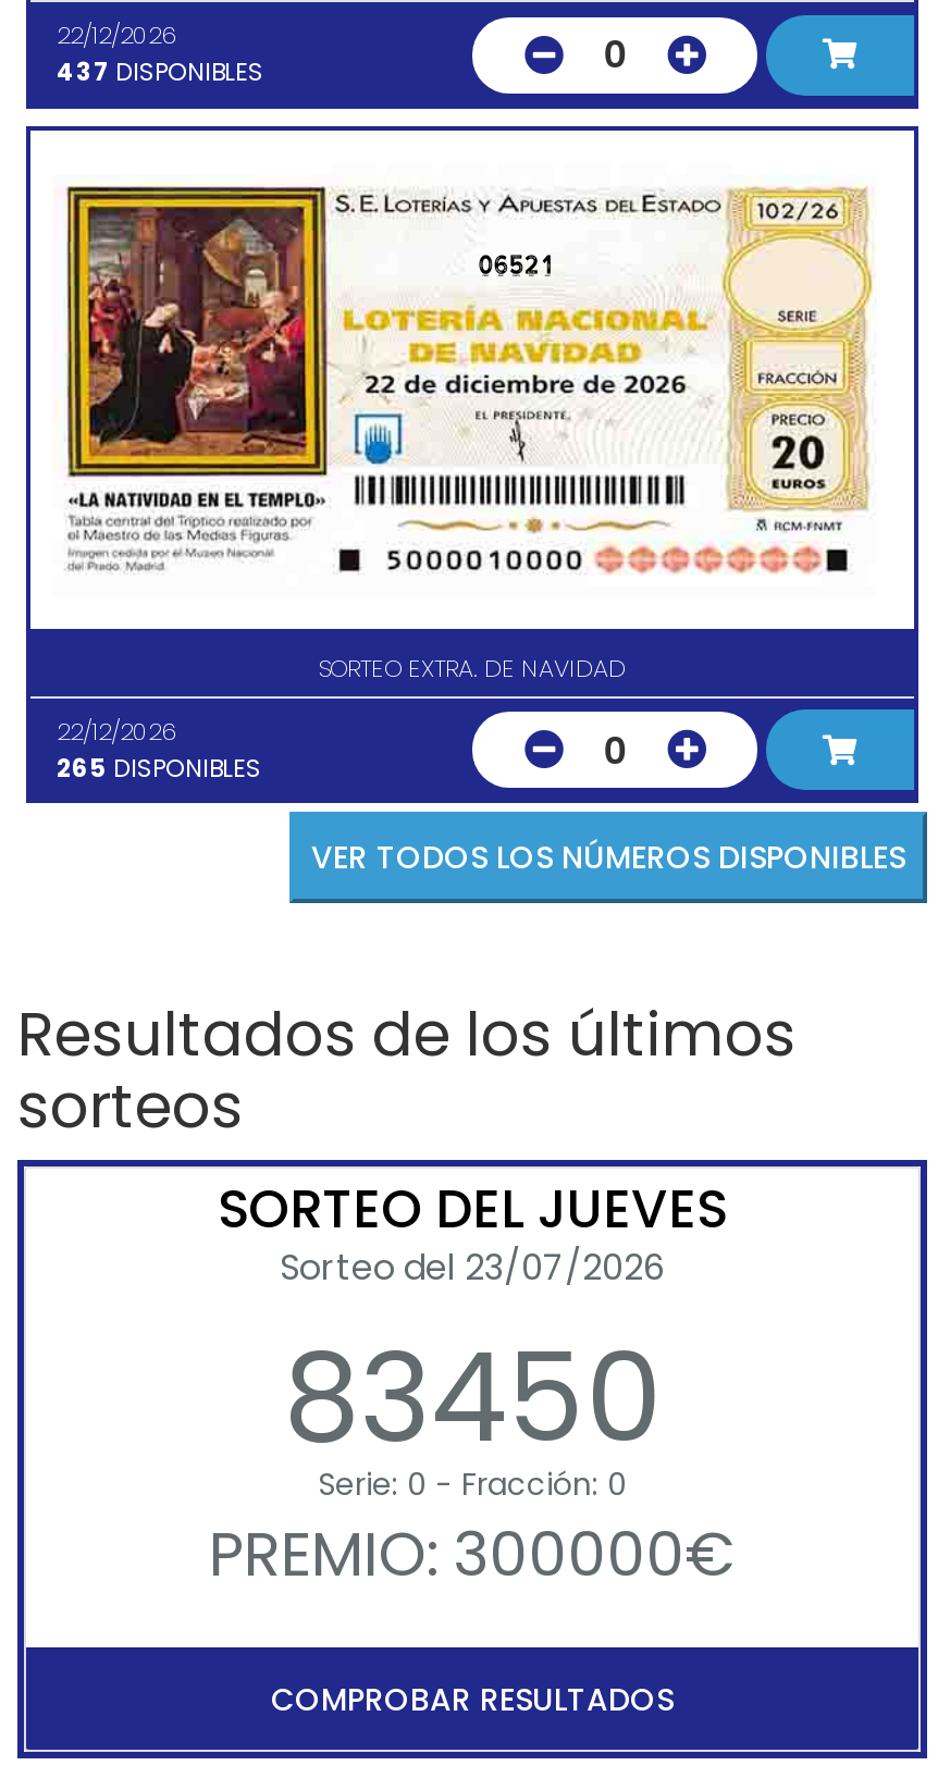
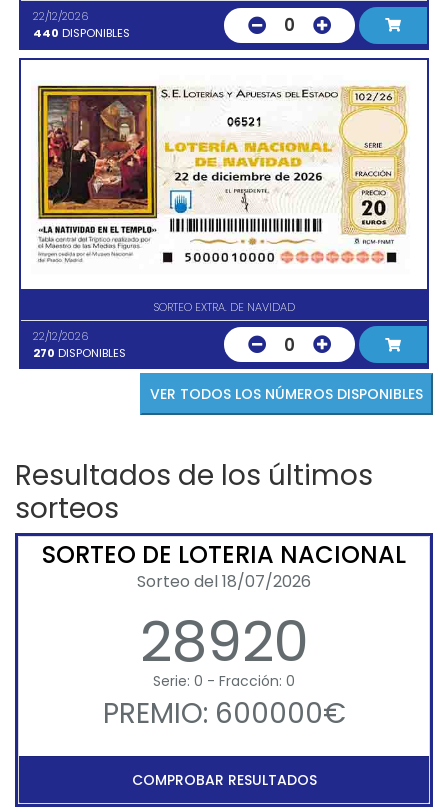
- 437 DISPONIBLES
+ 440 DISPONIBLES

- 265 DISPONIBLES
+ 270 DISPONIBLES

- SORTEO DEL JUEVES
- Sorteo del 23/07/2026
- 83450
+ SORTEO DE LOTERIA NACIONAL
+ Sorteo del 18/07/2026
+ 28920

- PREMIO: 300000€
+ PREMIO: 600000€
